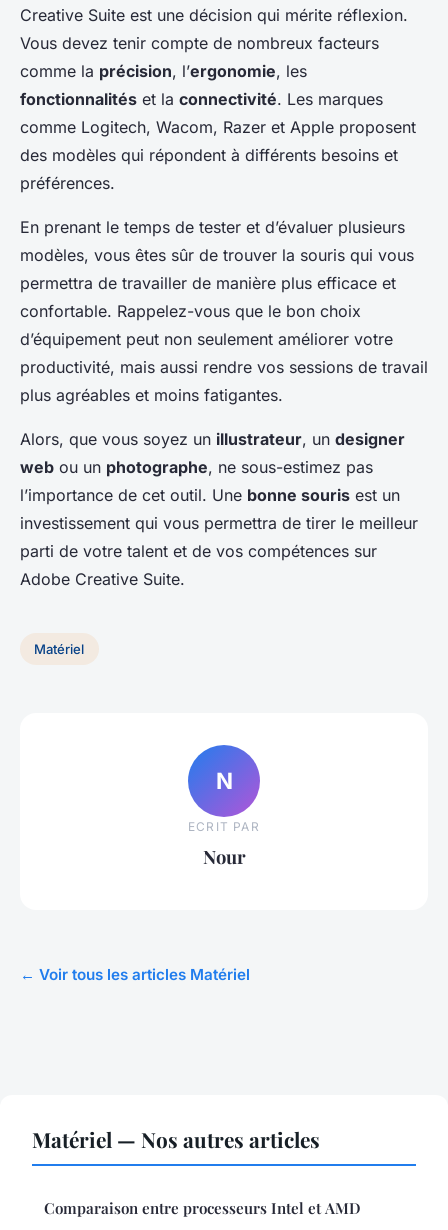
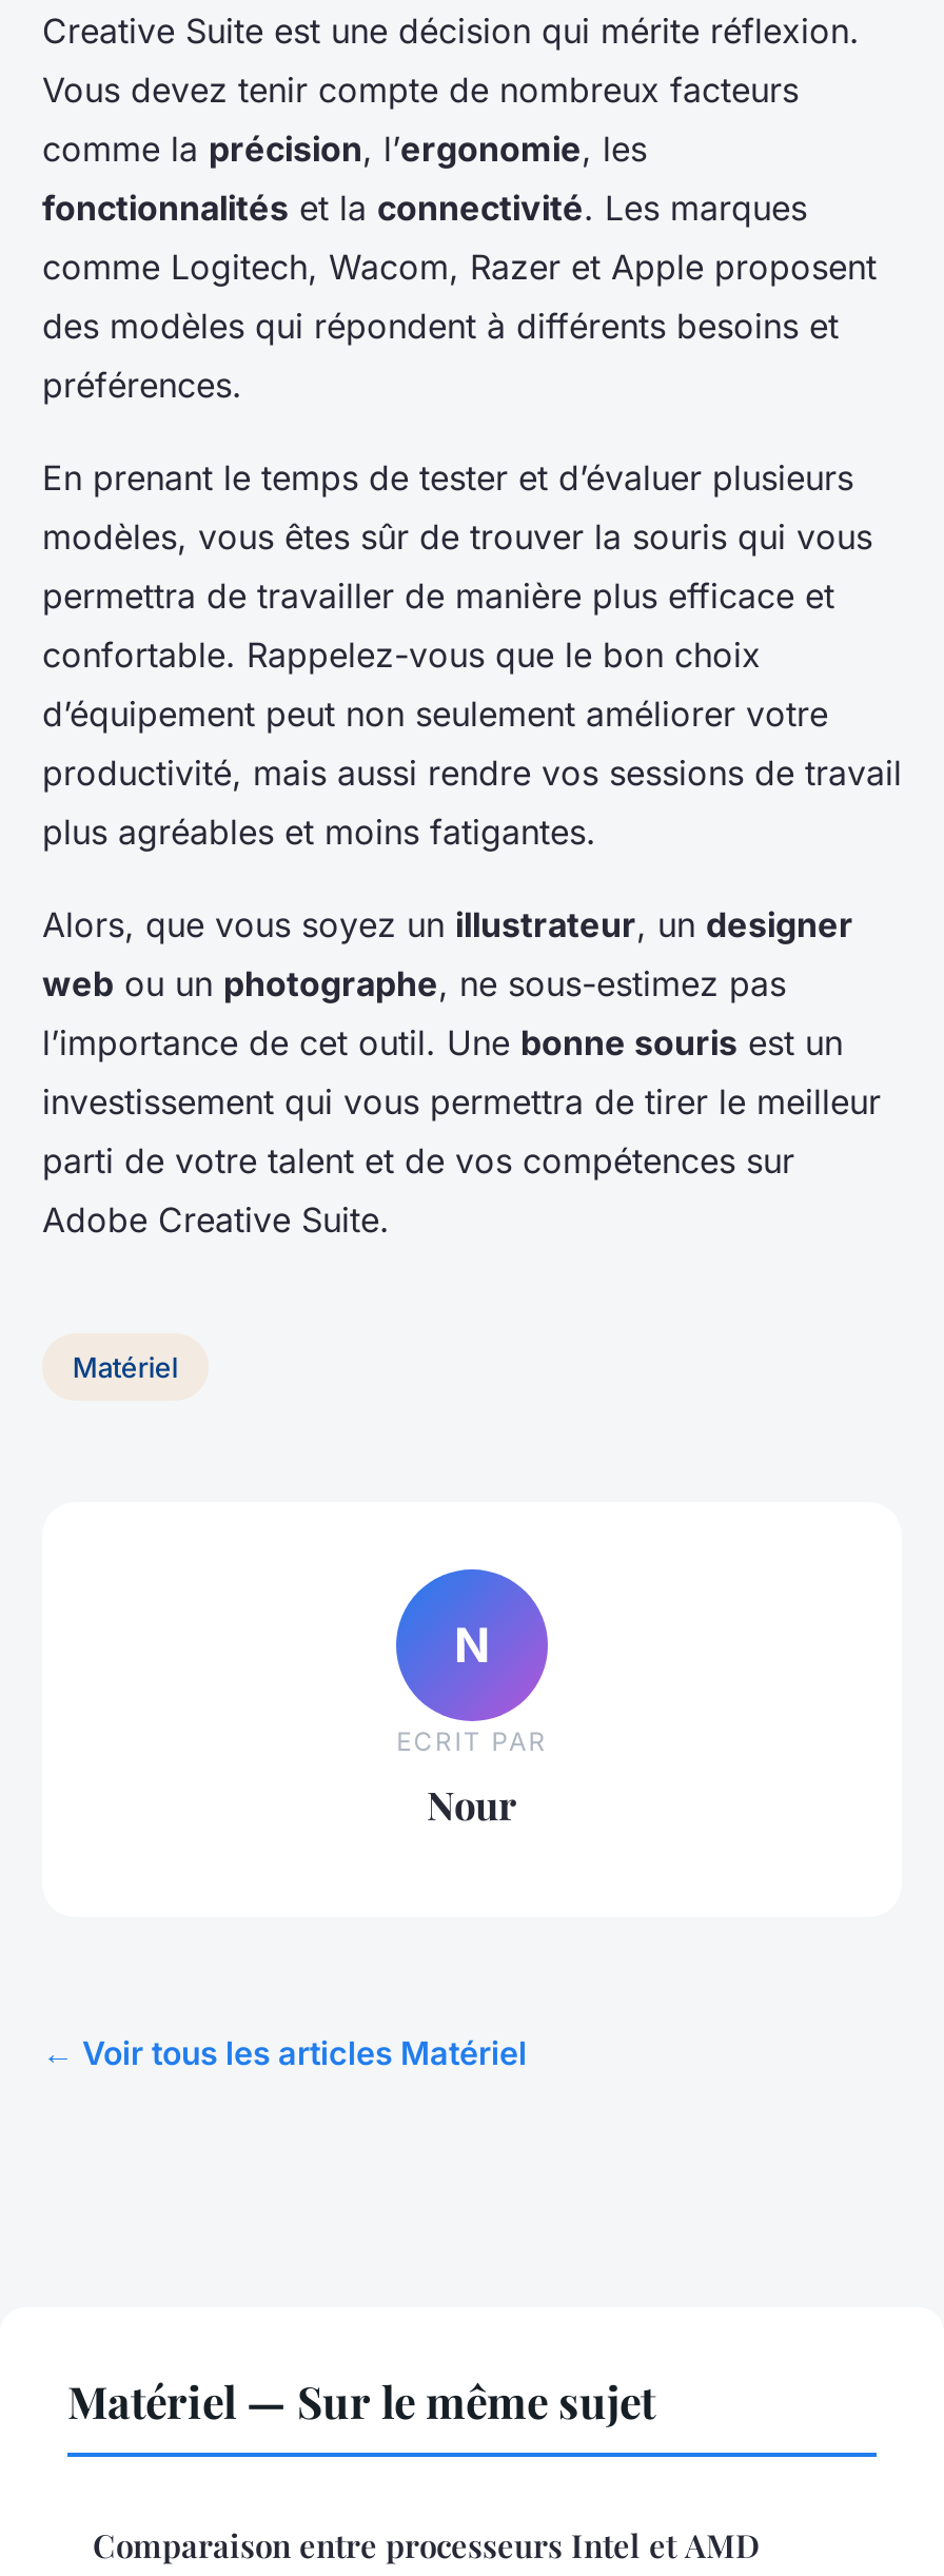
- Matériel — Nos autres articles
+ Matériel — Sur le même sujet
